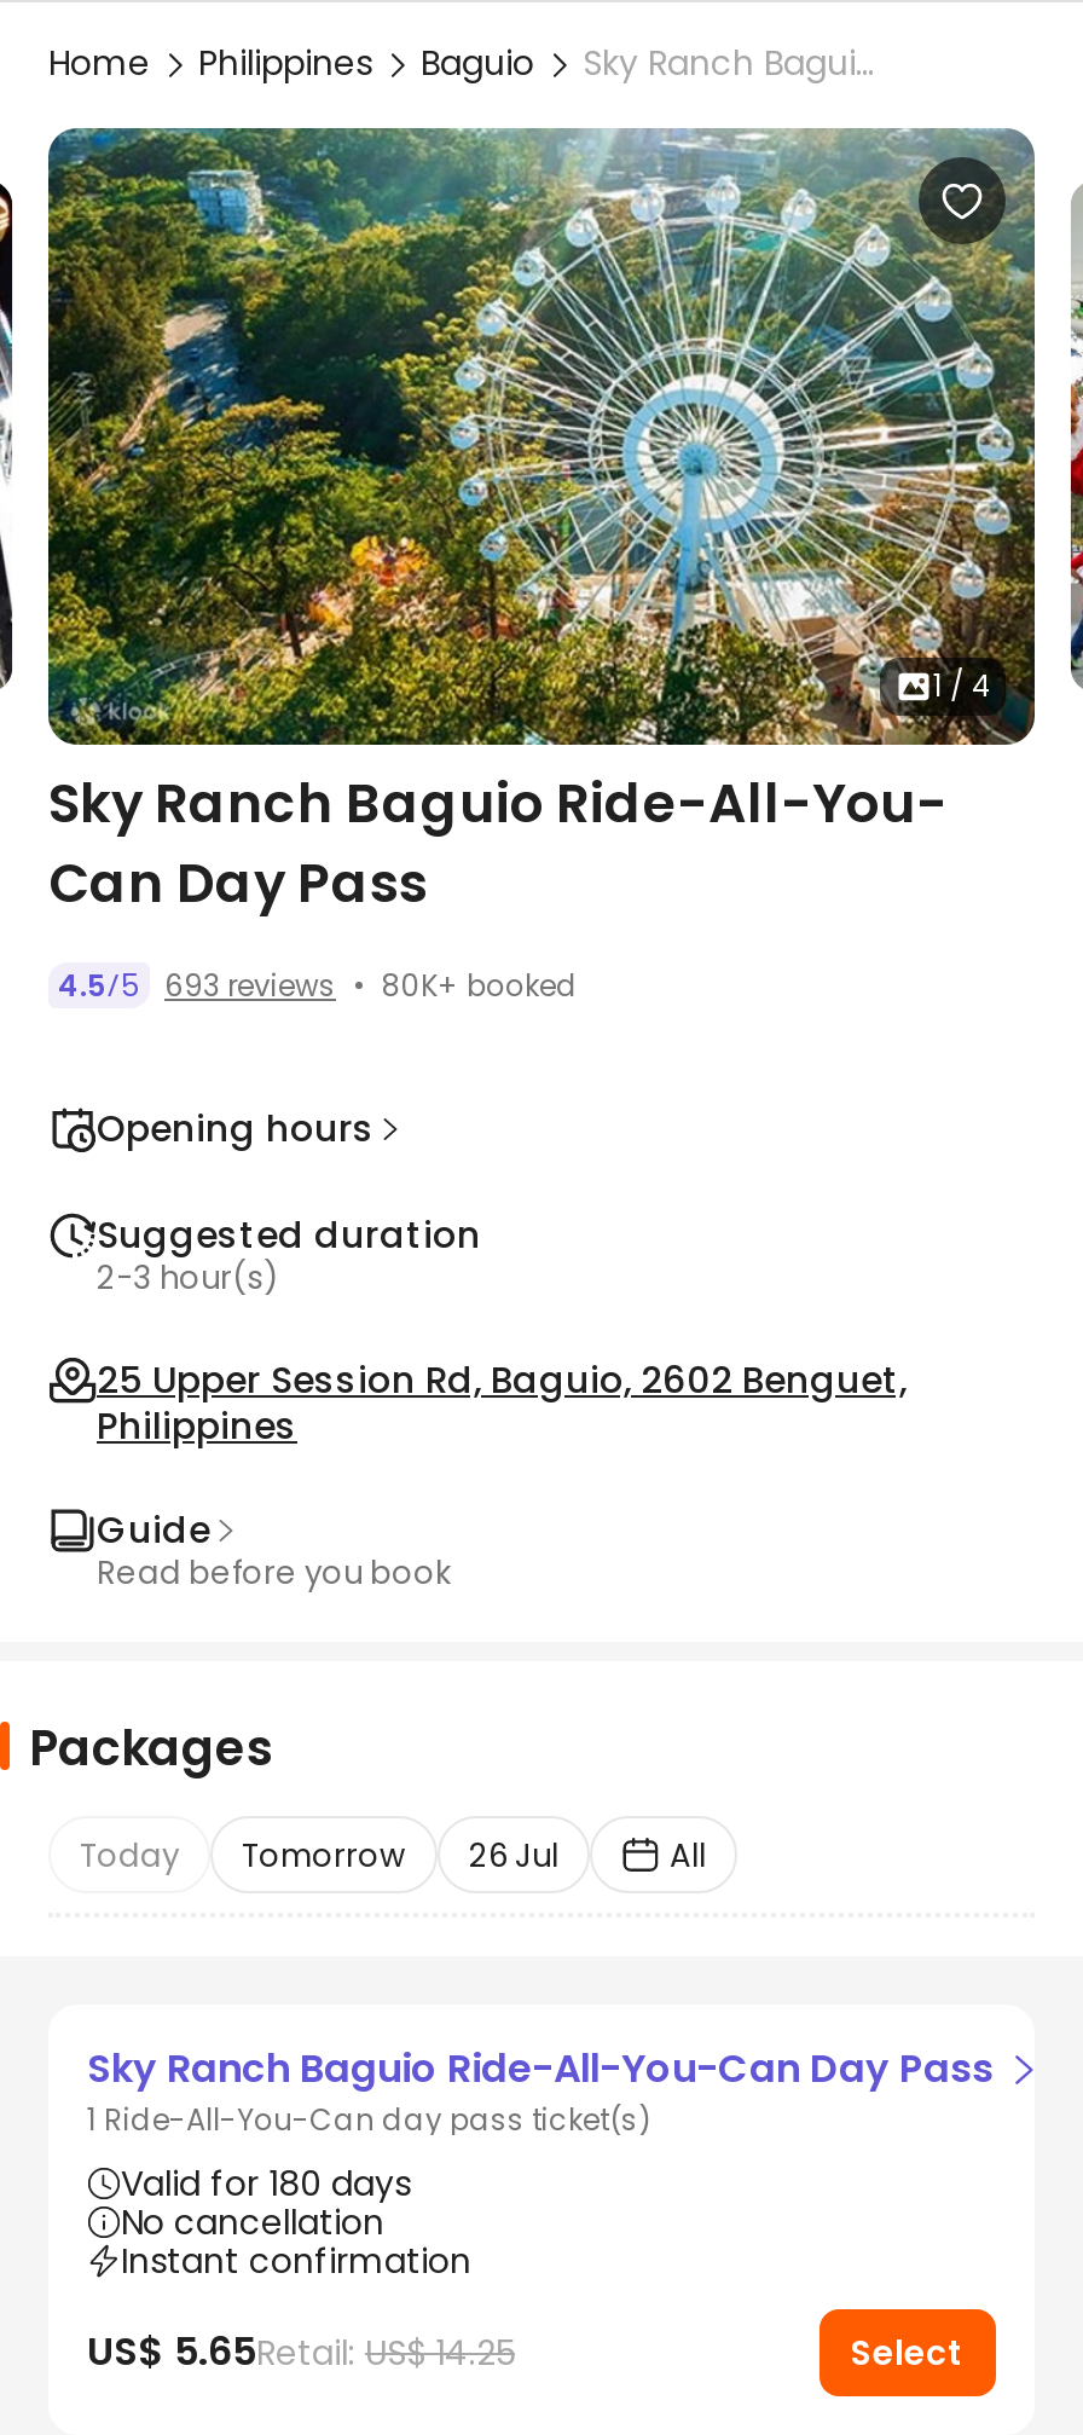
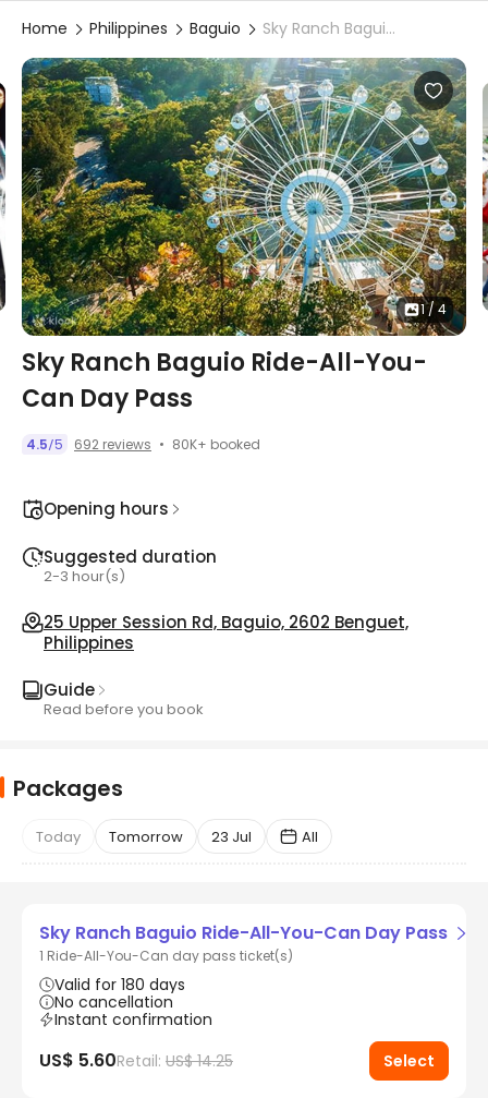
- 4.5/5 693 reviews 80K+ booked
+ 4.5/5 692 reviews 80K+ booked

- Today Tomorrow 26 Jul
+ Today Tomorrow 23 Jul

- US$ 5.65
+ US$ 5.60
